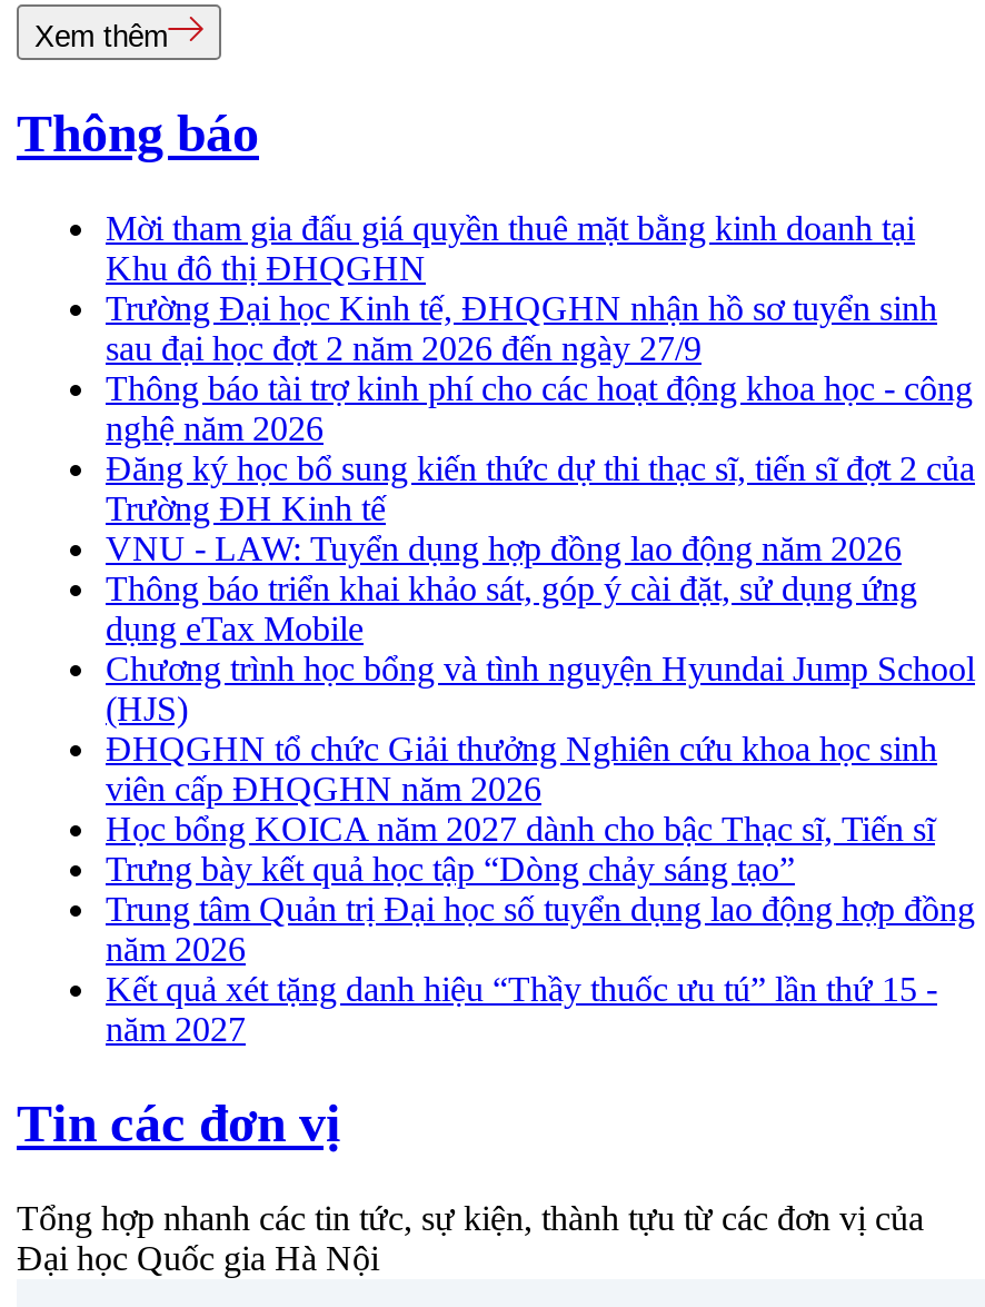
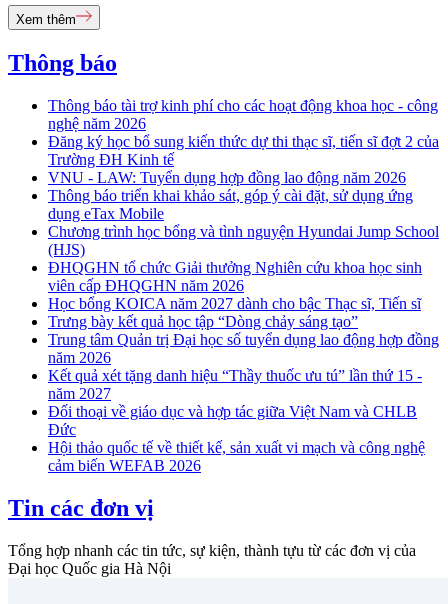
- Mời tham gia đấu giá quyền thuê mặt bằng kinh doanh tại
- Khu đô thị ĐHQGHN
- Trường Đại học Kinh tế, ĐHQGHN nhận hồ sơ tuyển sinh
- sau đại học đợt 2 năm 2026 đến ngày 27/9

moved up: Thông báo tài trợ kinh phí cho các hoạt động khoa học - công | nghệ năm 2026 | Đăng ký học bổ sung kiến thức dự thi thạc sĩ, tiến sĩ đợt 2 của | ... | Kết quả xét tặng danh hiệu “Thầy thuốc ưu tú” lần thứ 15 - | năm 2027

+ Đối thoại về giáo dục và hợp tác giữa Việt Nam và CHLB
+ Đức
+ Hội thảo quốc tế về thiết kế, sản xuất vi mạch và công nghệ
+ cảm biến WEFAB 2026
